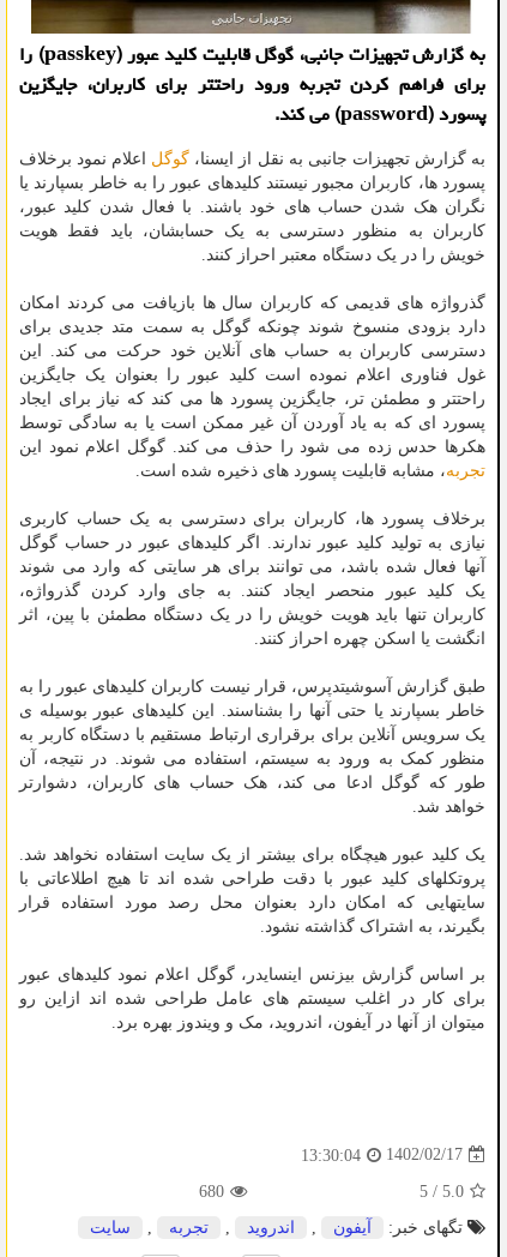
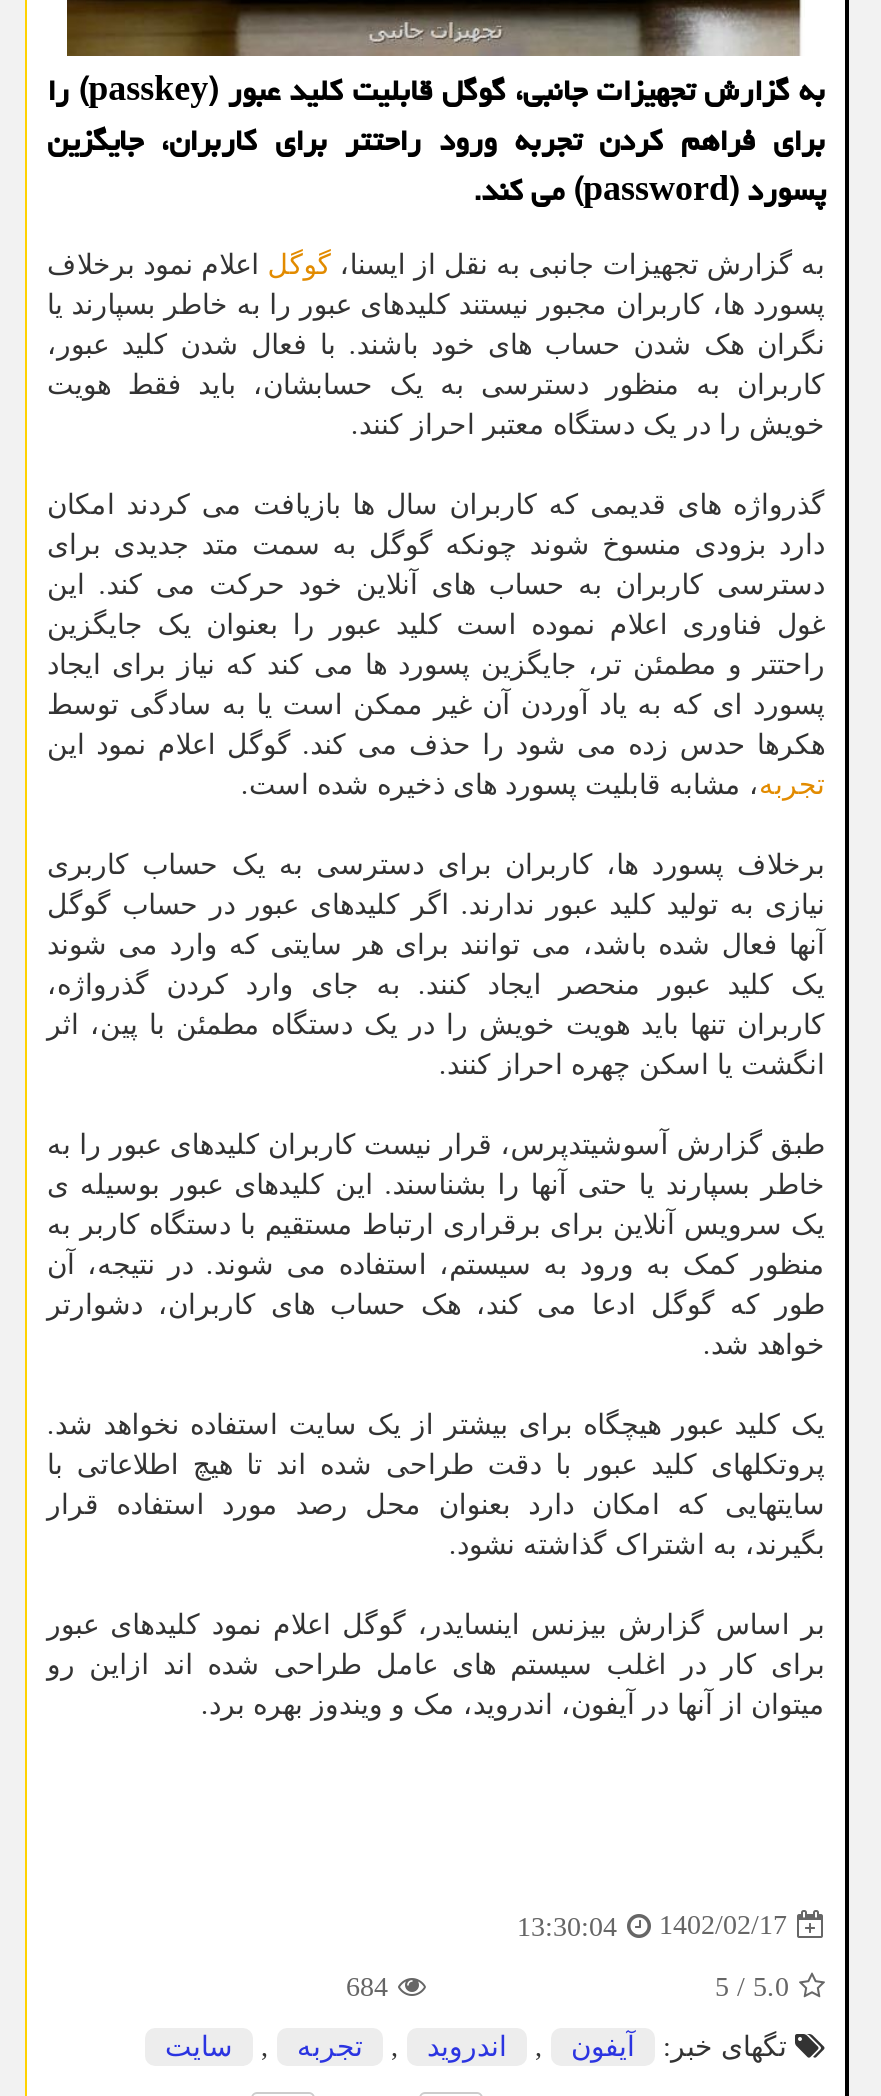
- 680
+ 684
